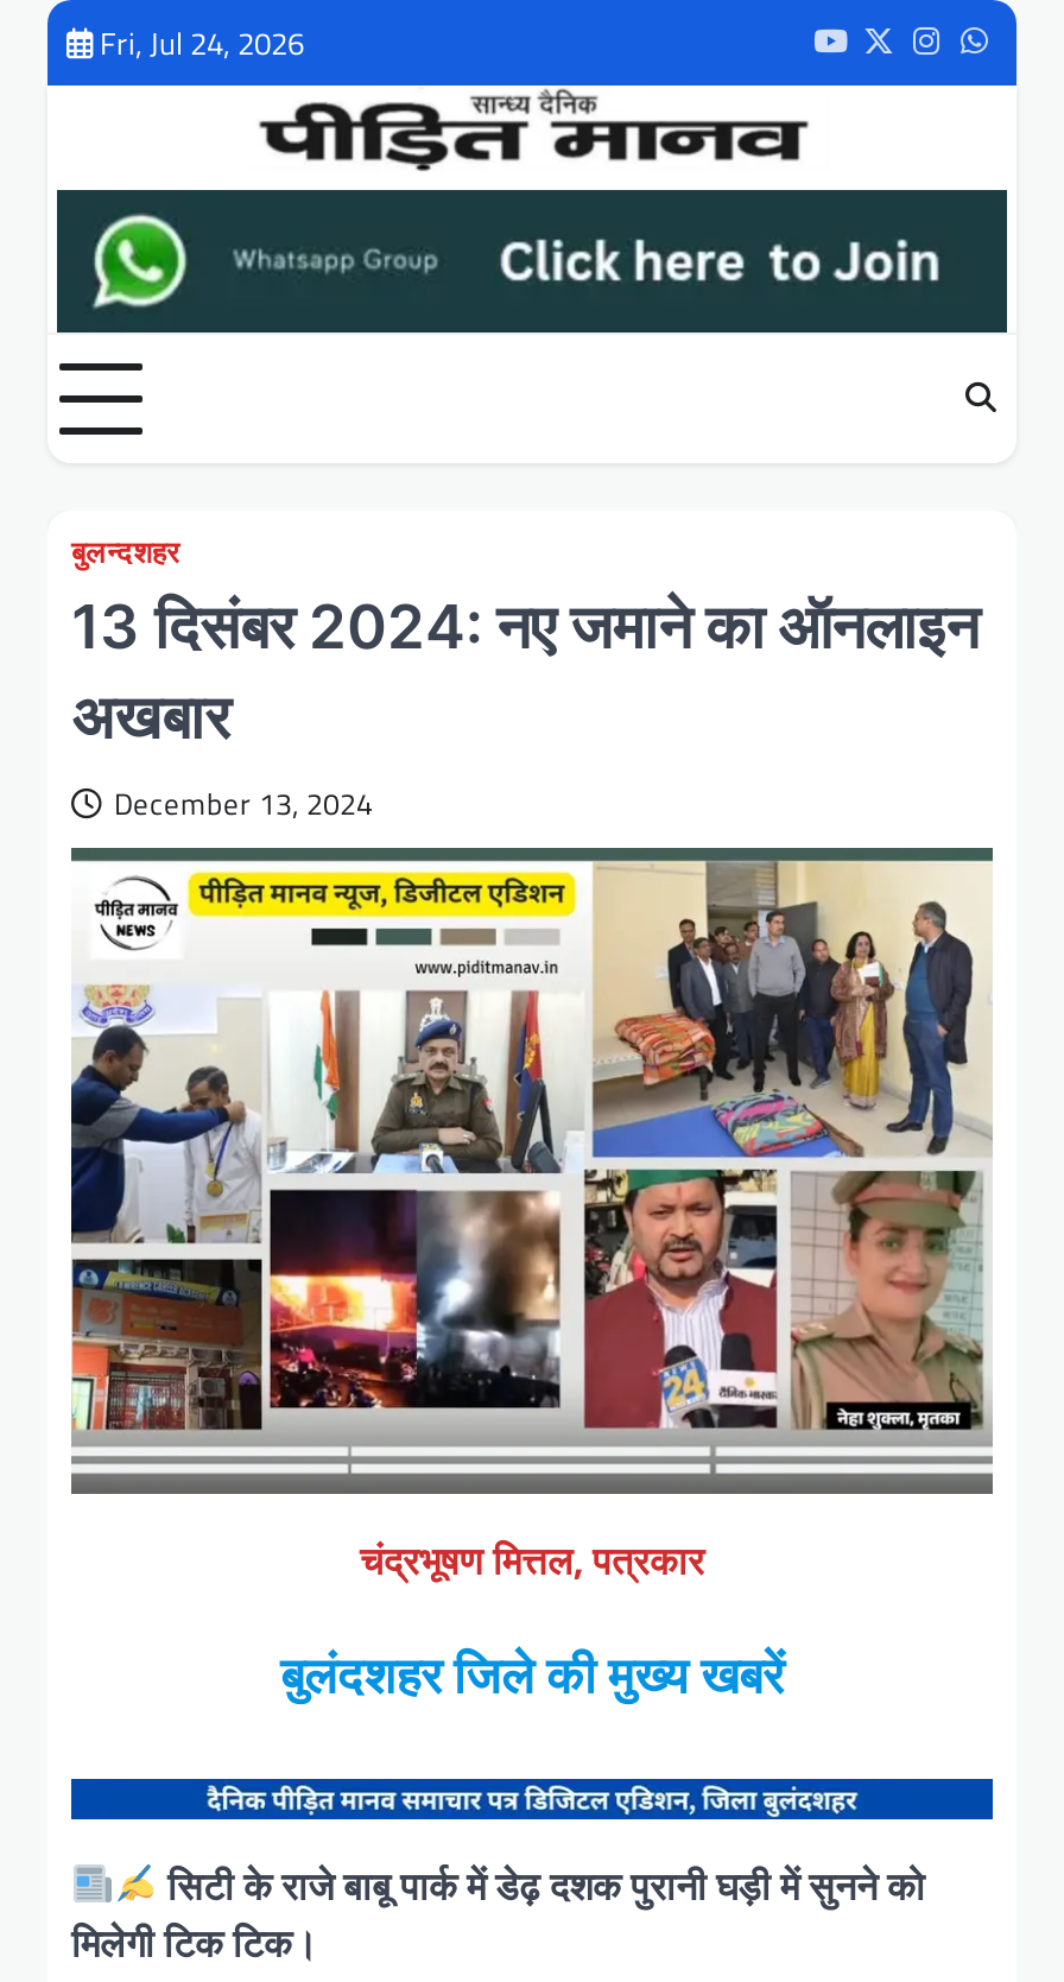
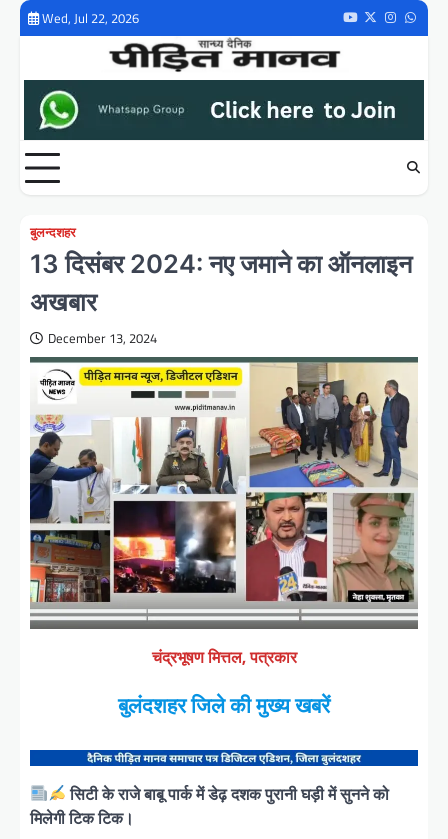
- Fri, Jul 24, 2026
+ Wed, Jul 22, 2026
